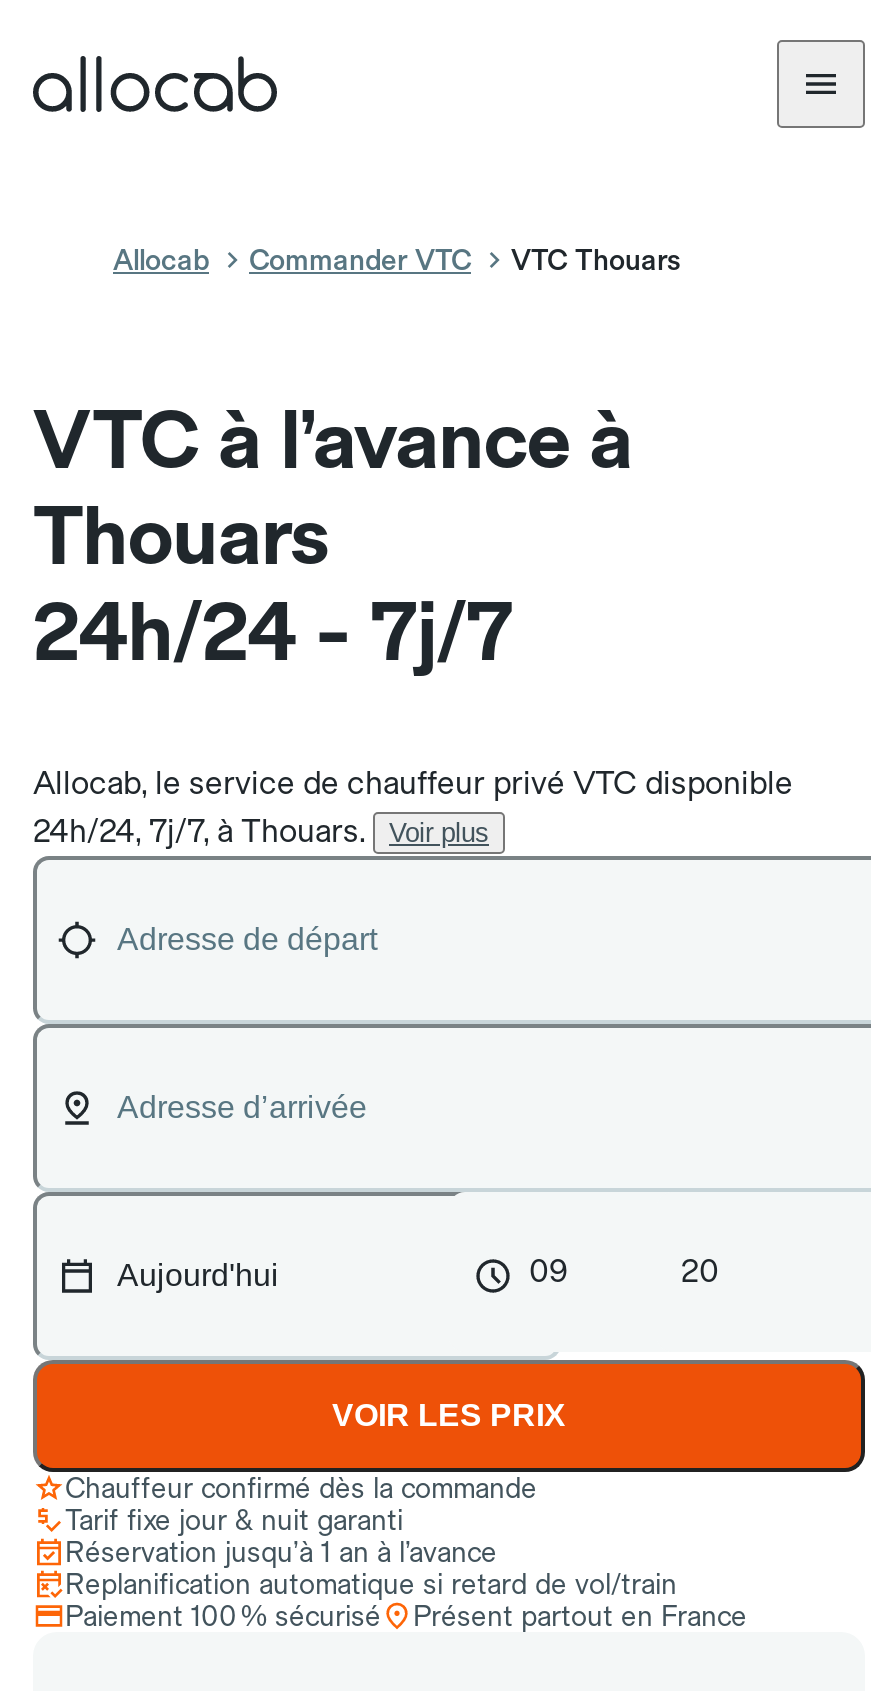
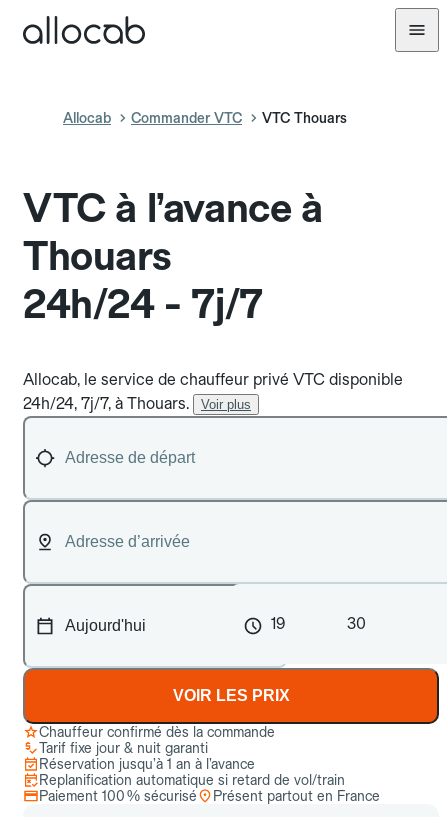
- 09
+ 19

- 20
+ 30
